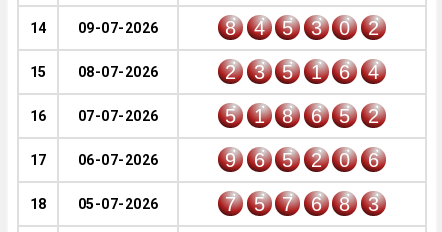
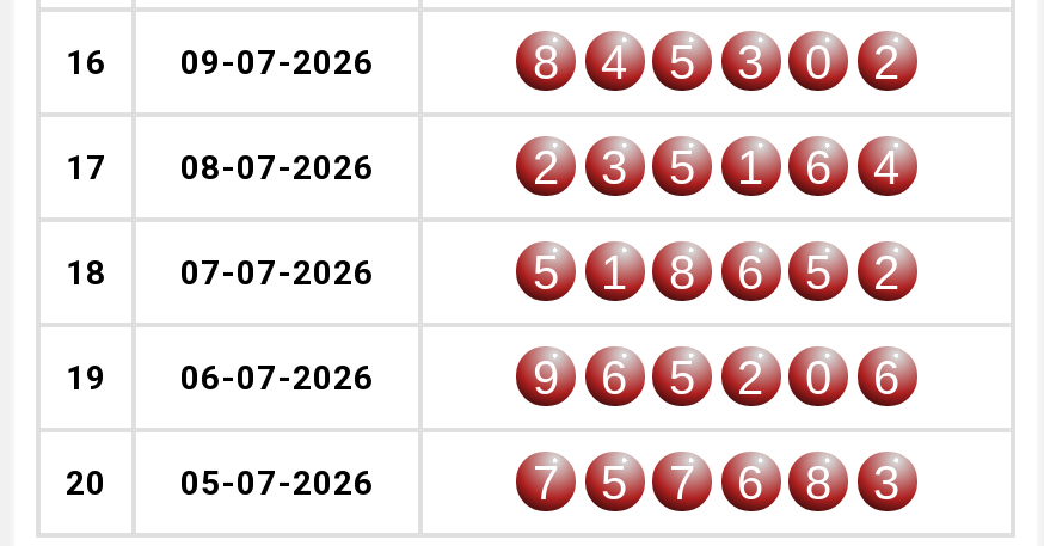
- 14 09-07-2026
+ 16 09-07-2026

- 15 08-07-2026
+ 17 08-07-2026

- 16 07-07-2026
+ 18 07-07-2026

- 17 06-07-2026
+ 19 06-07-2026

- 18 05-07-2026
+ 20 05-07-2026
